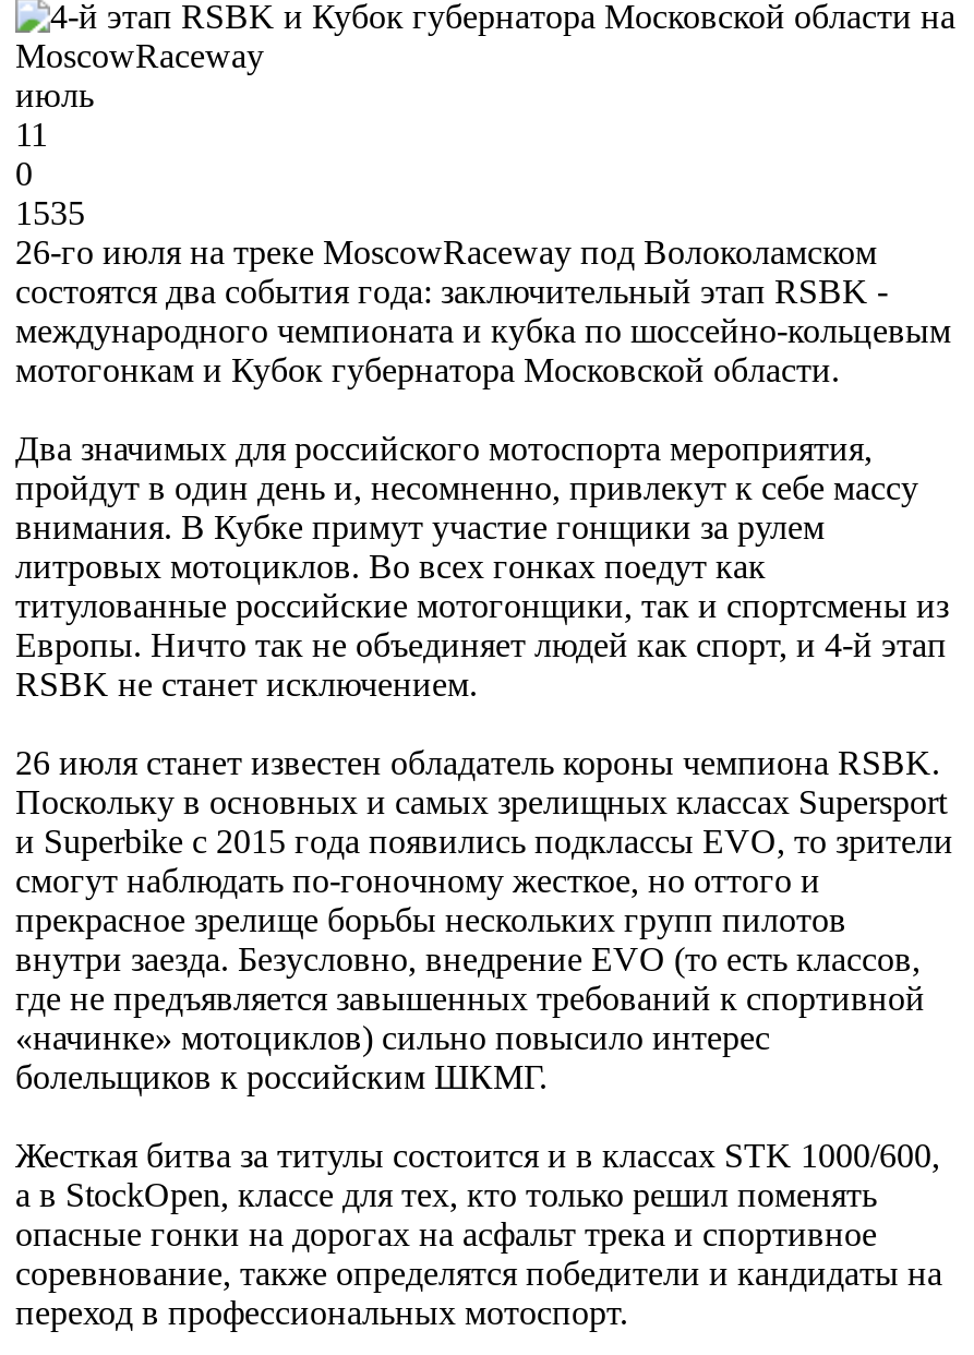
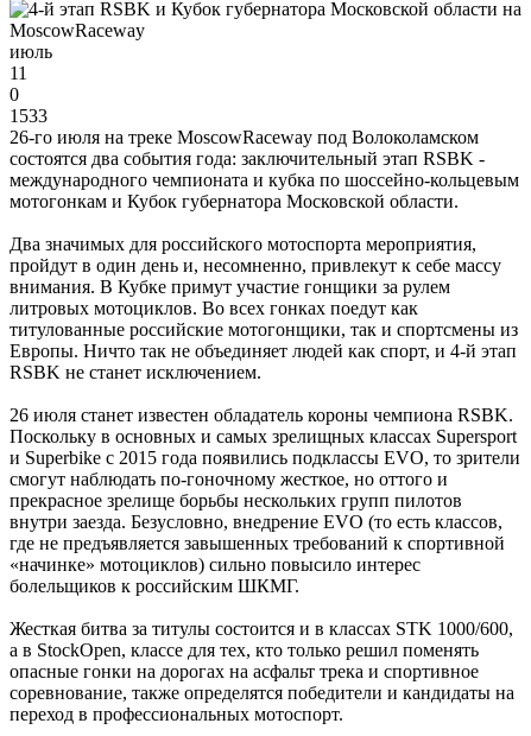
- 1535
+ 1533
